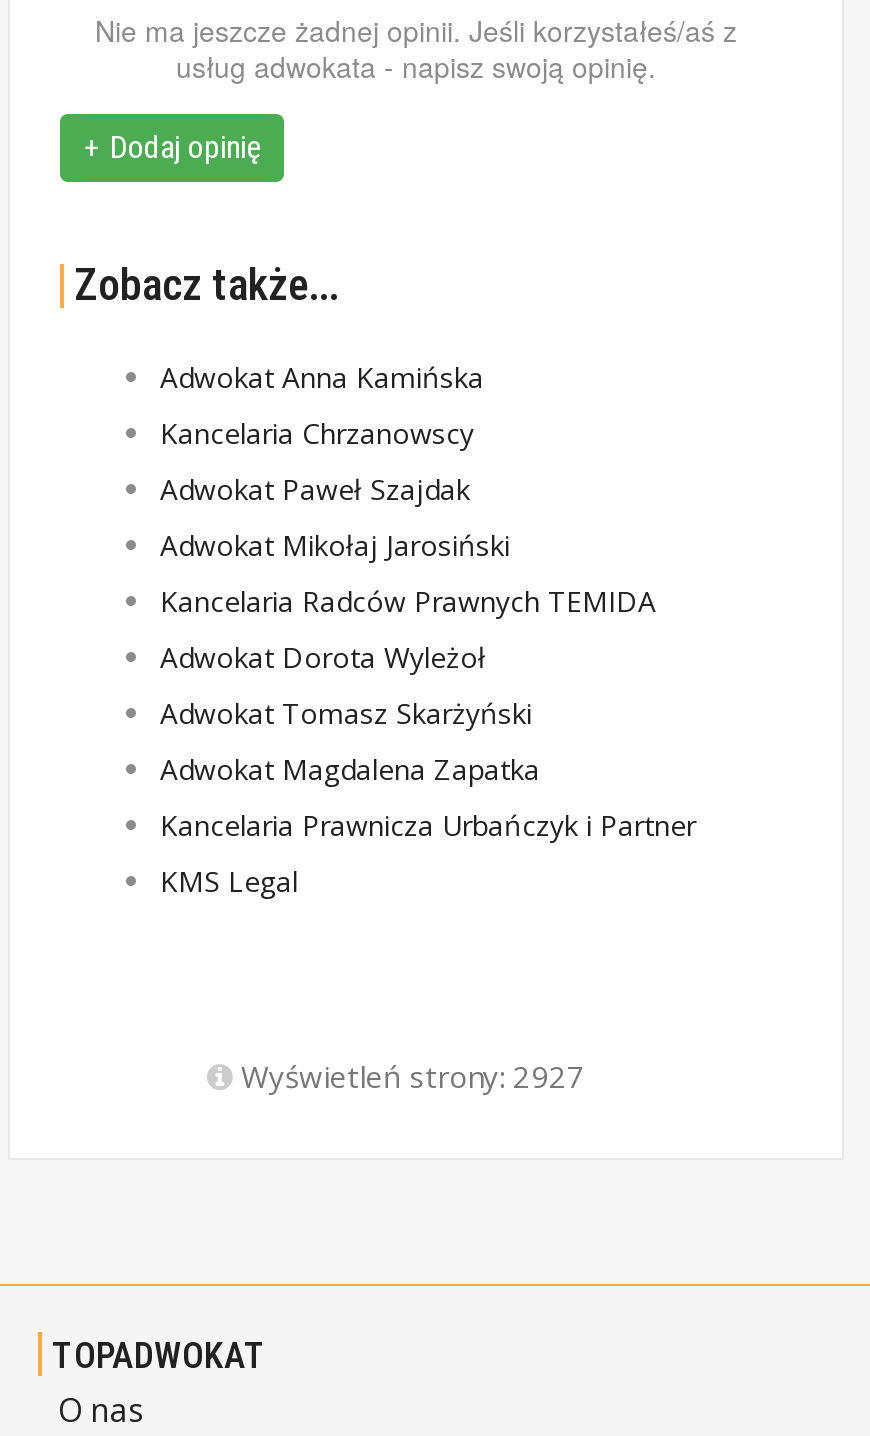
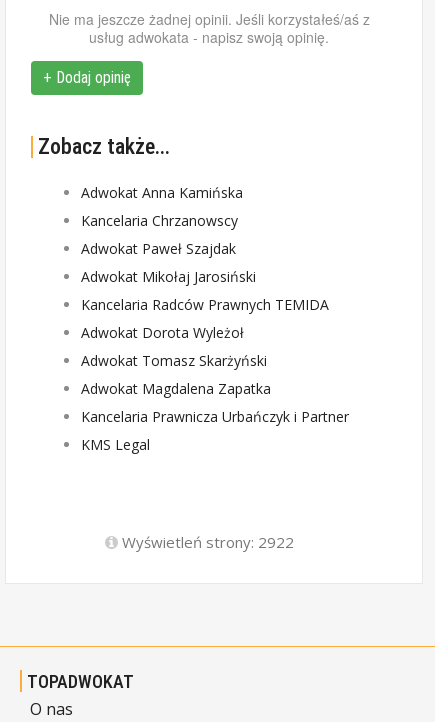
- Wyświetleń strony: 2927
+ Wyświetleń strony: 2922
